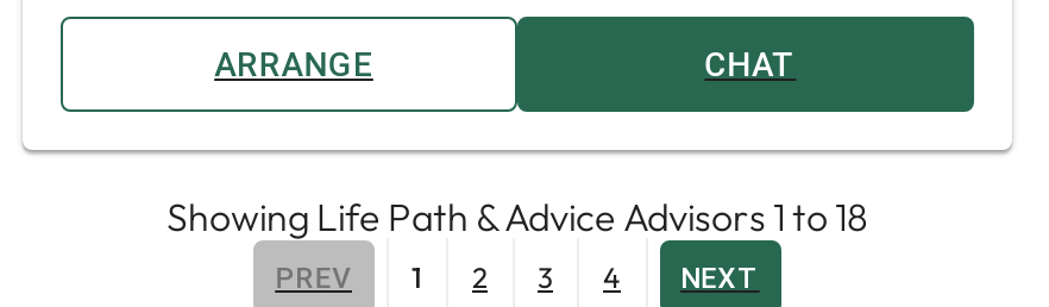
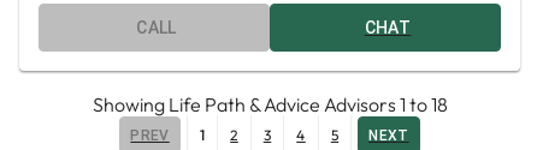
- ARRANGE
+ CALL

+ 5
